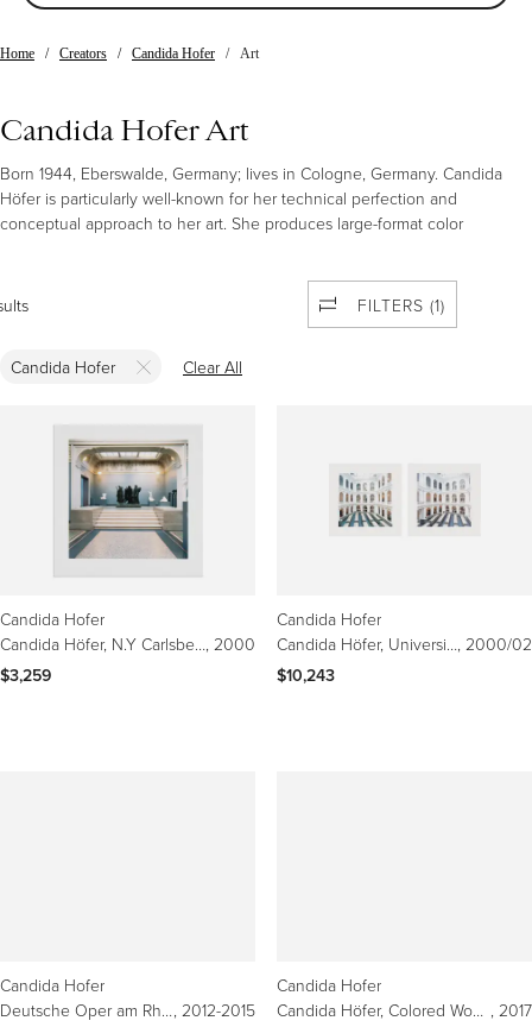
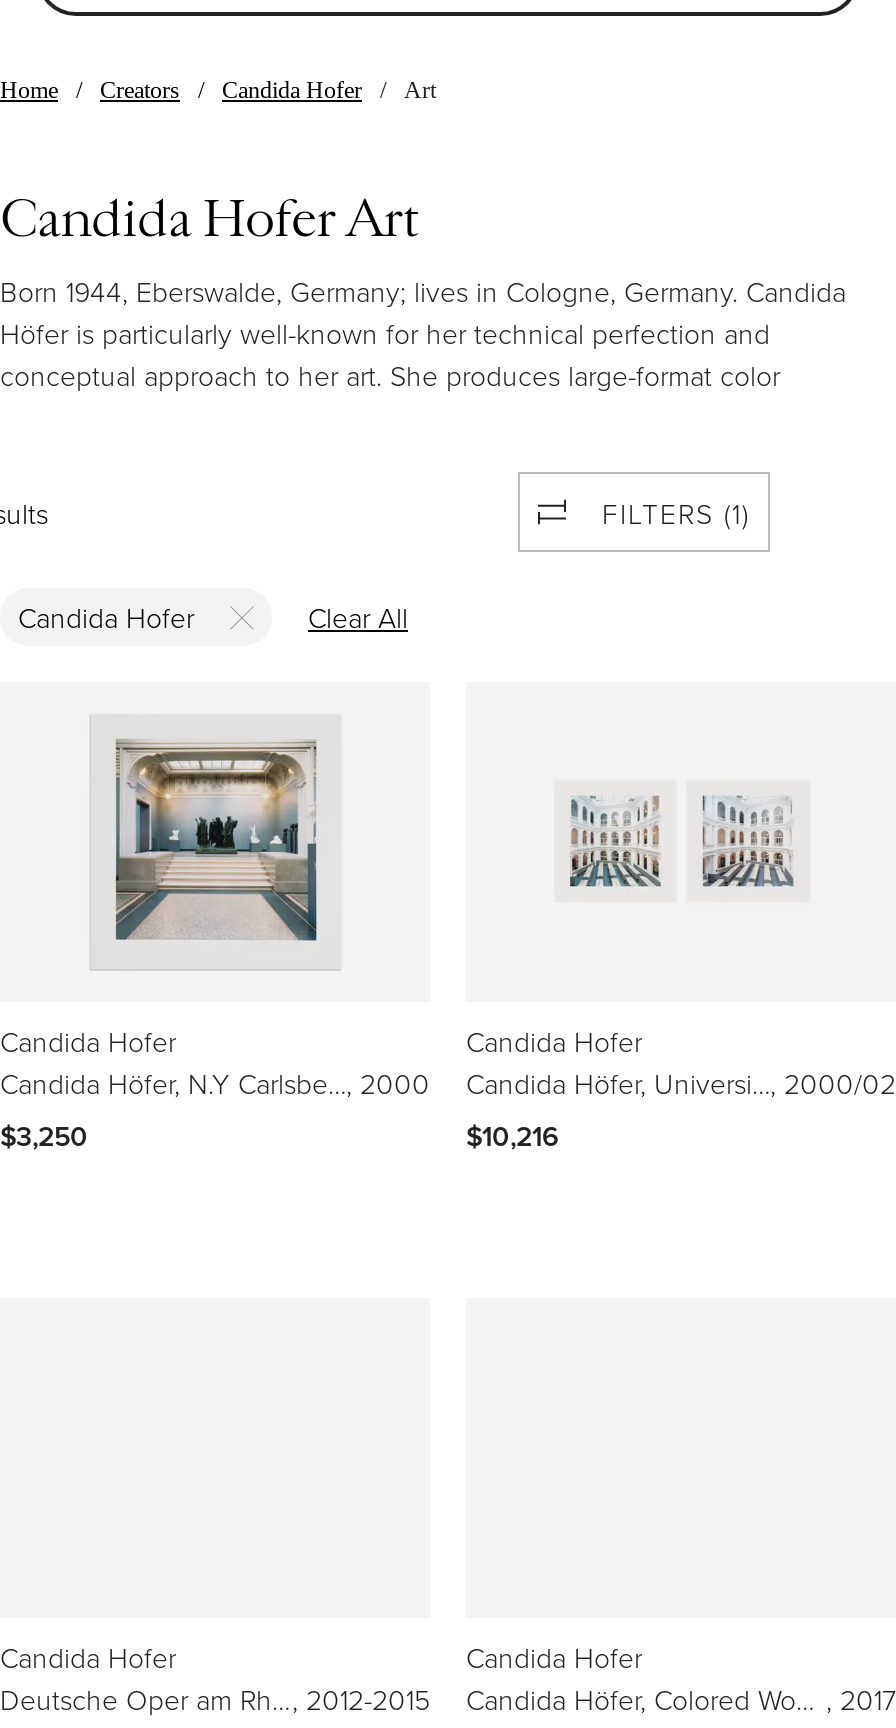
- $3,259
+ $3,250

- $10,243
+ $10,216
